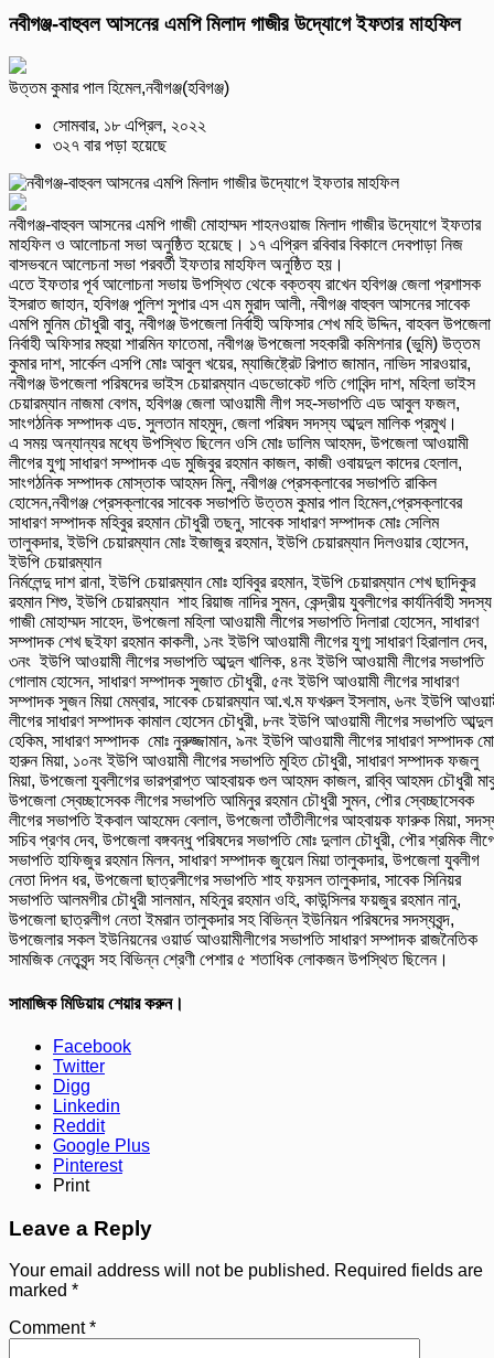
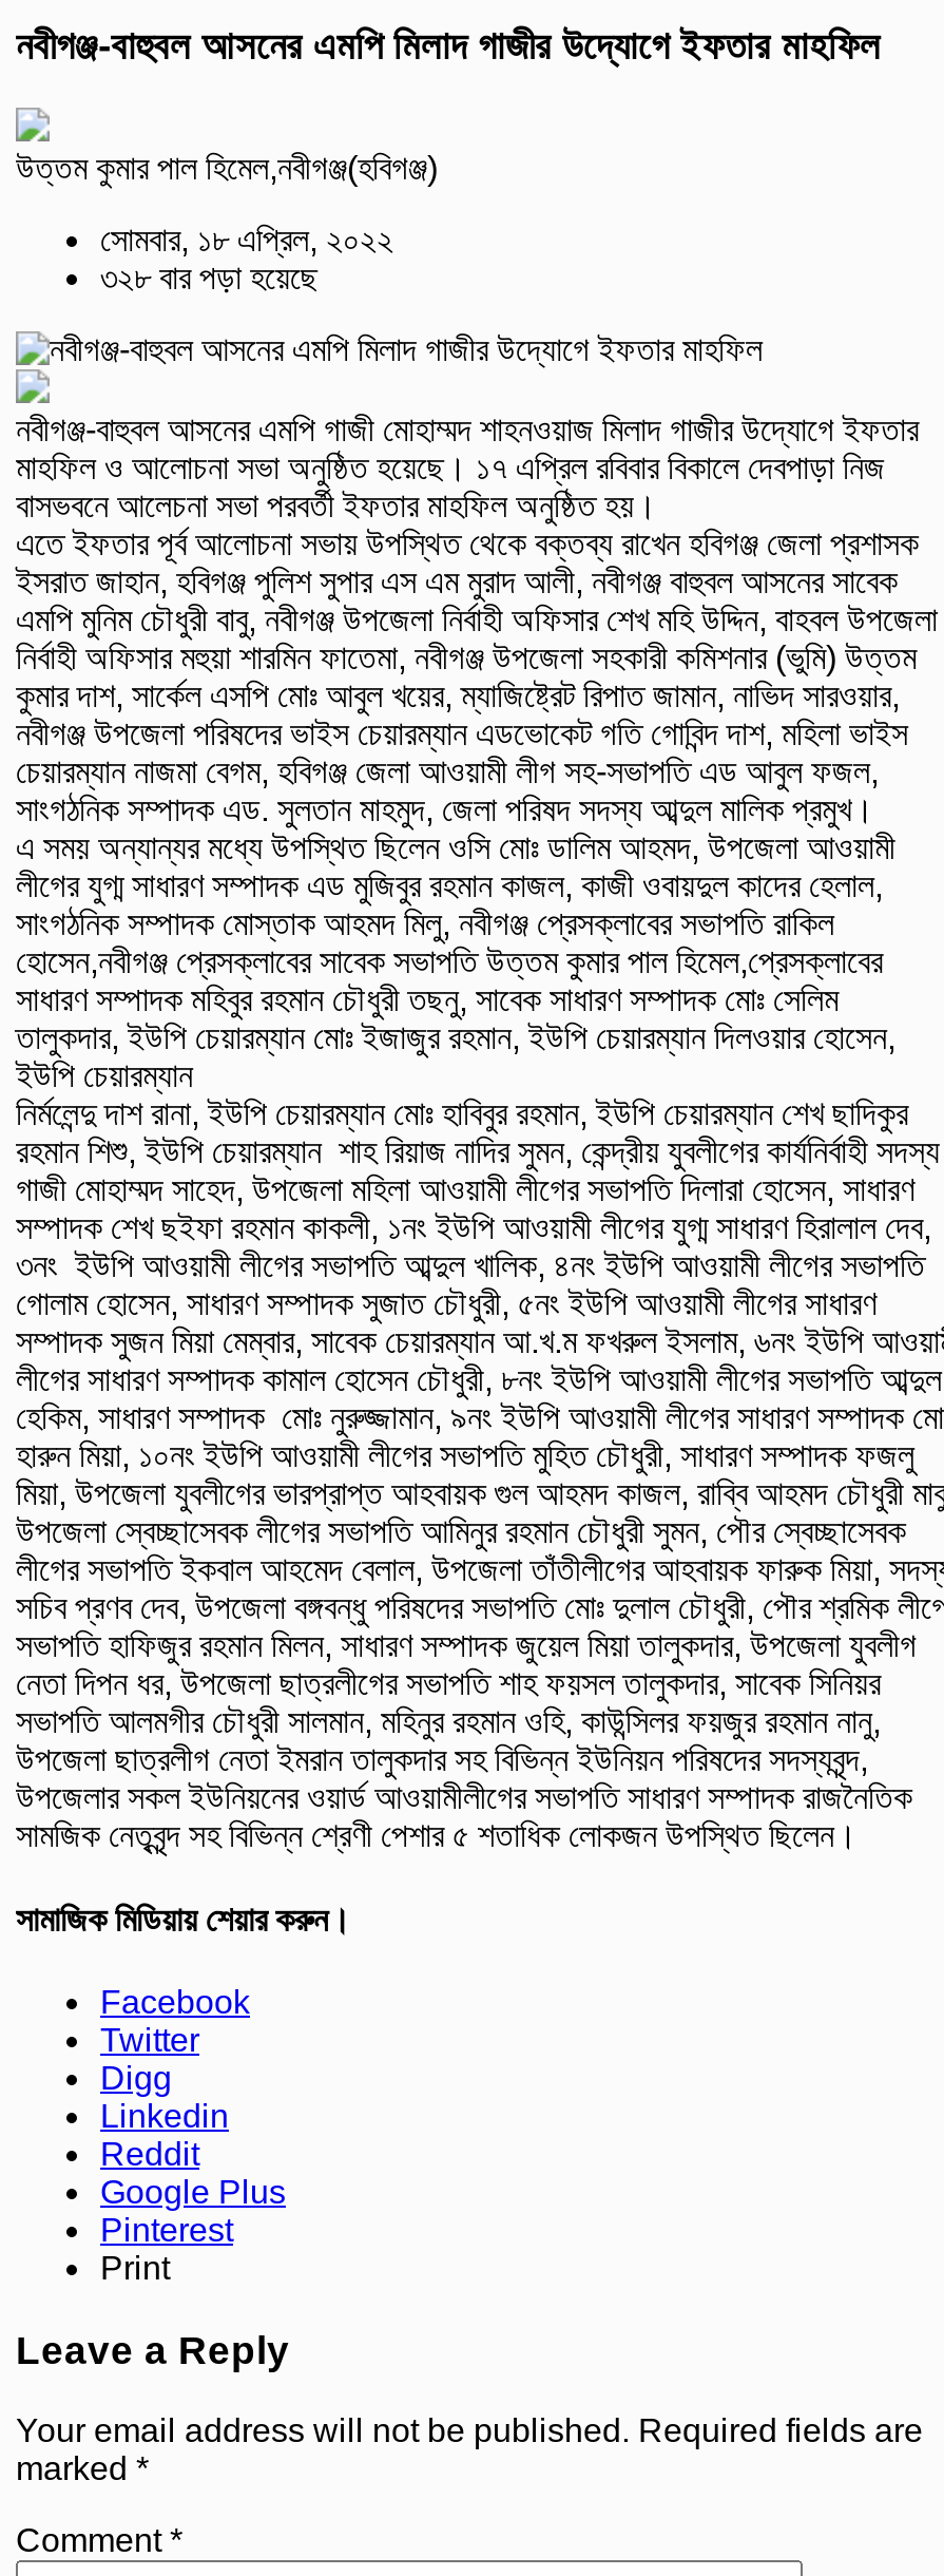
- ৩২৭ বার পড়া হয়েছে
+ ৩২৮ বার পড়া হয়েছে
